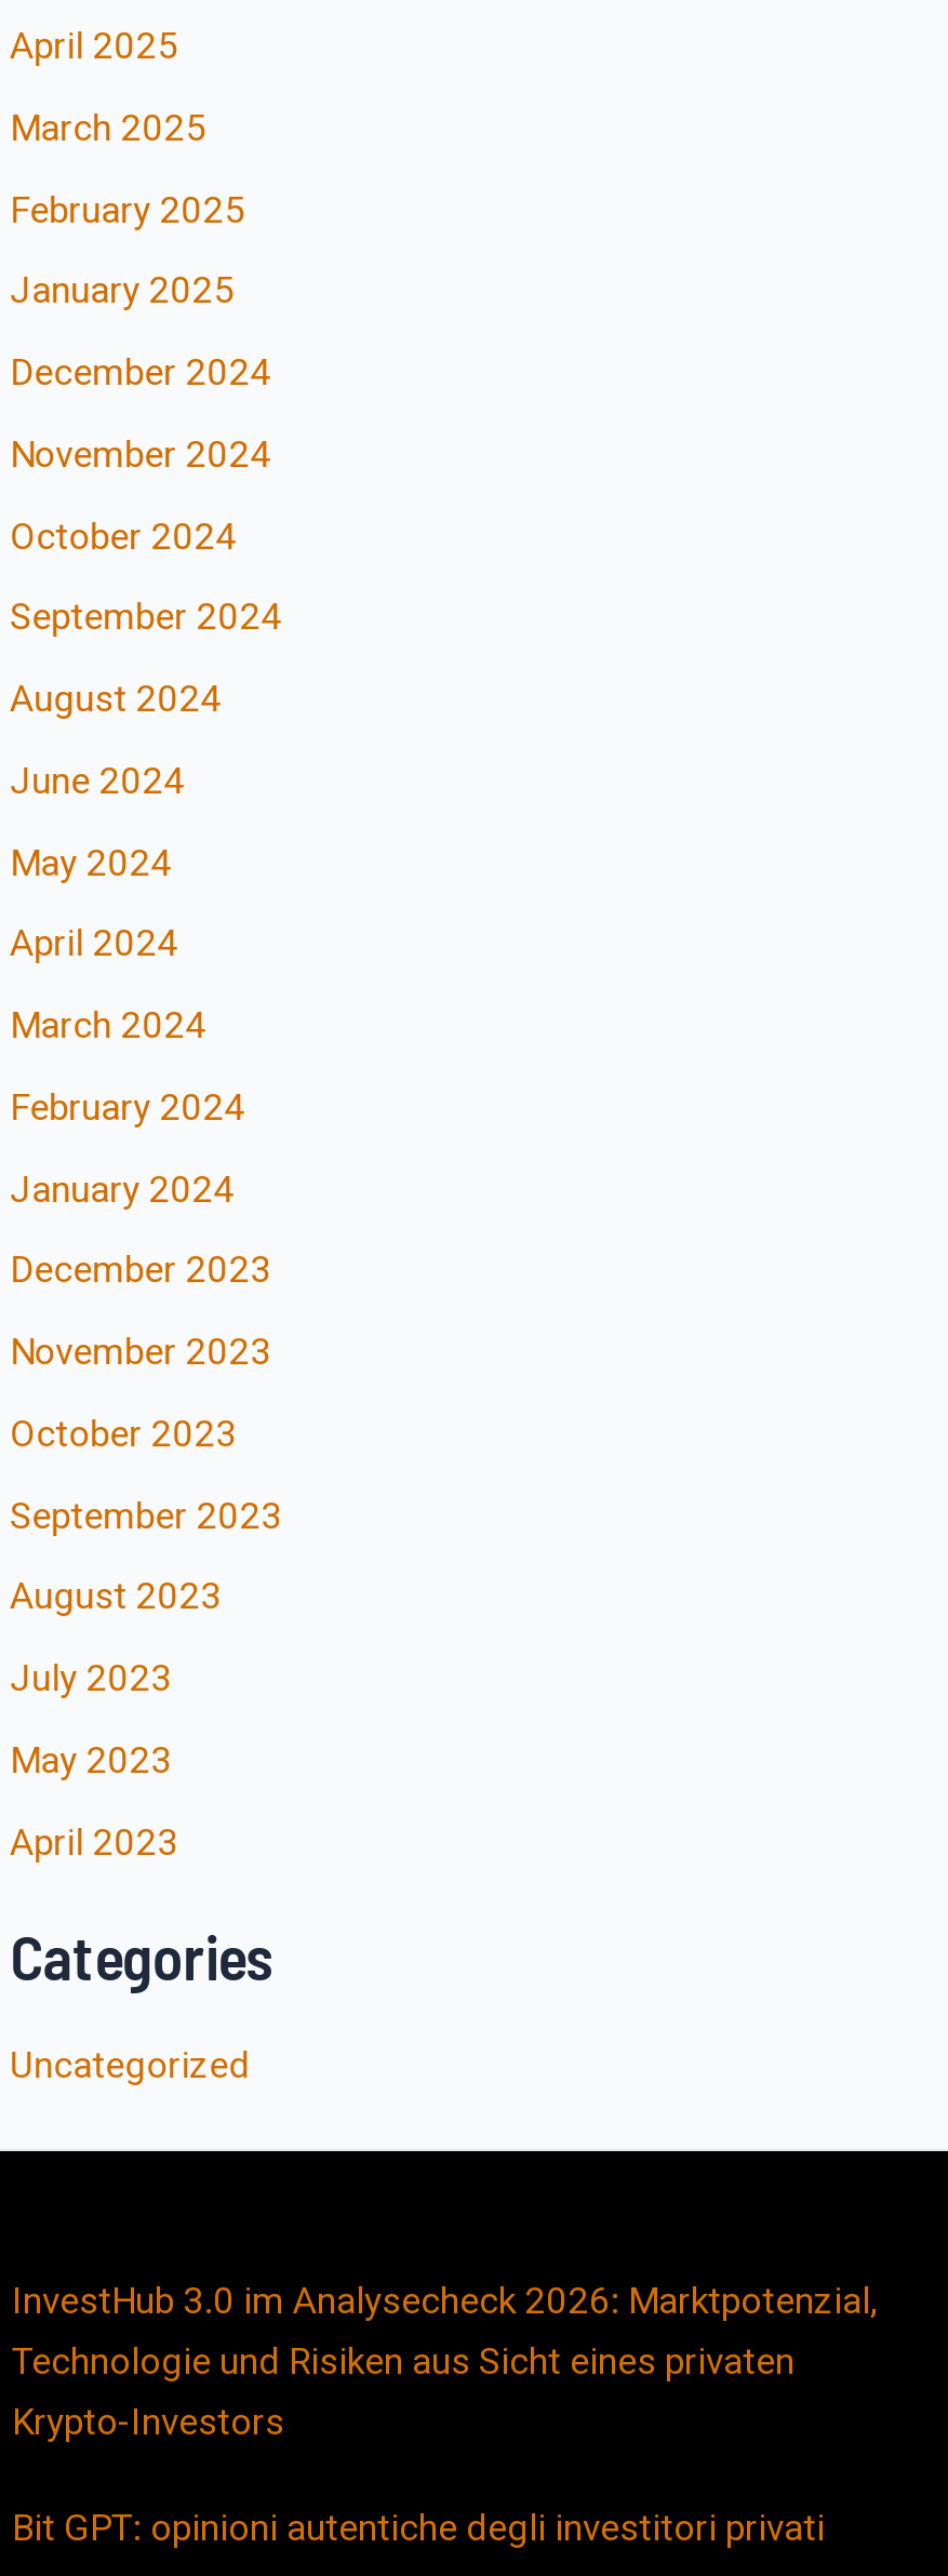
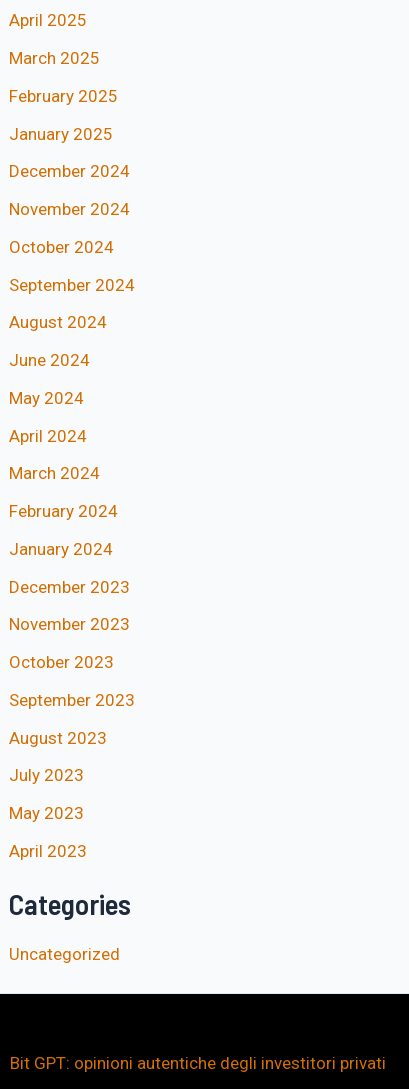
- InvestHub 3.0 im Analysecheck 2026: Marktpotenzial,
- Technologie und Risiken aus Sicht eines privaten
- Krypto-Investors
